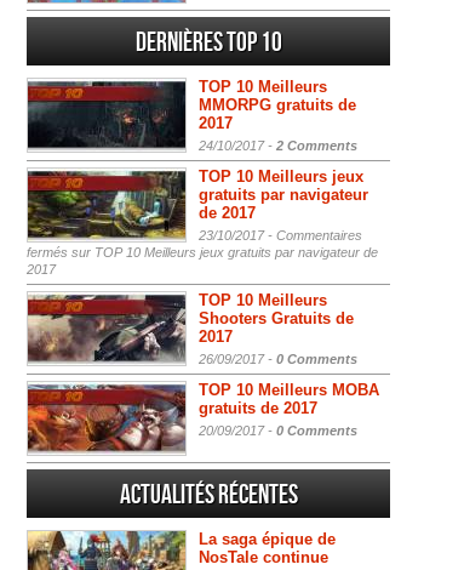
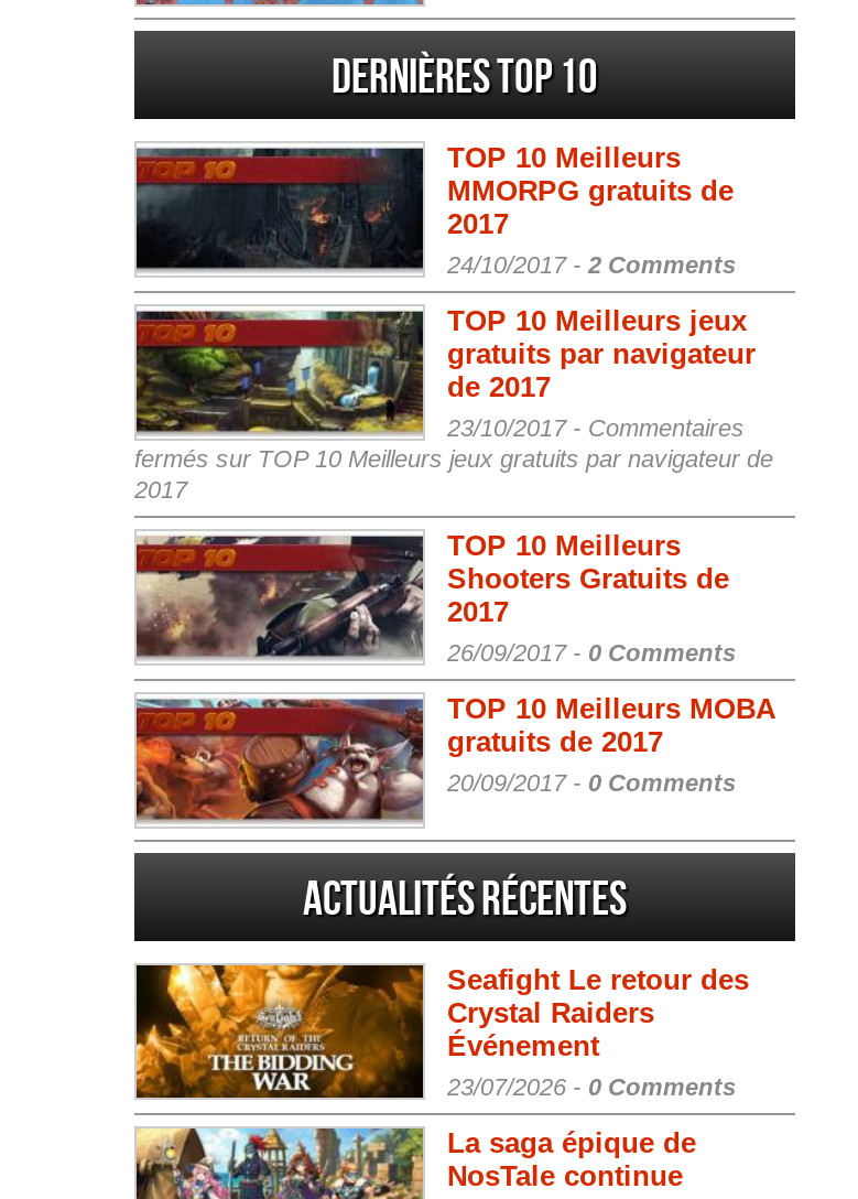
+ [image]
+ Seafight Le retour des
+ Crystal Raiders
+ Événement
+ 23/07/2026 - 0 Comments
